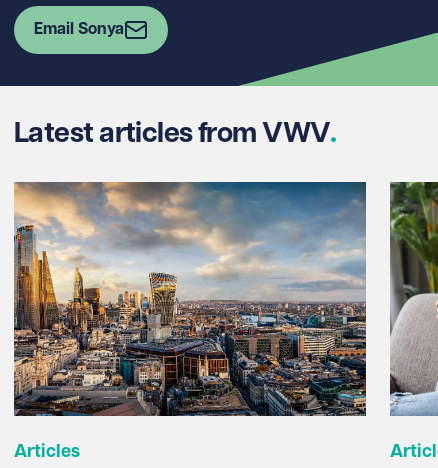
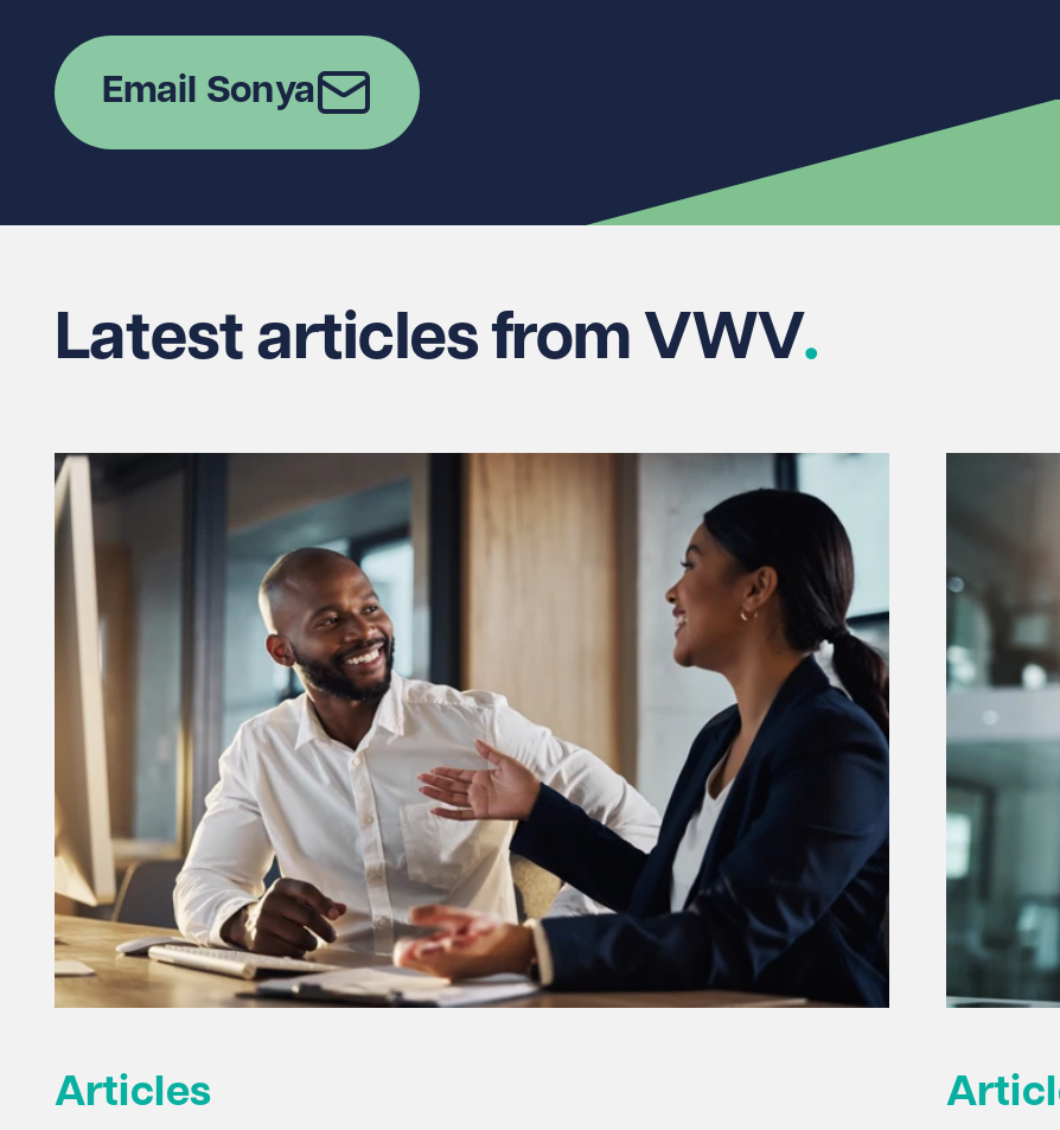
- [image]
+ [image]

- [image]
+ [image]
